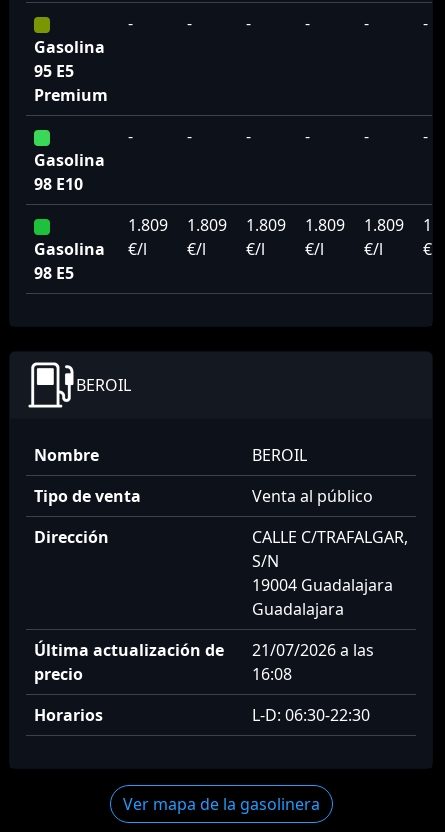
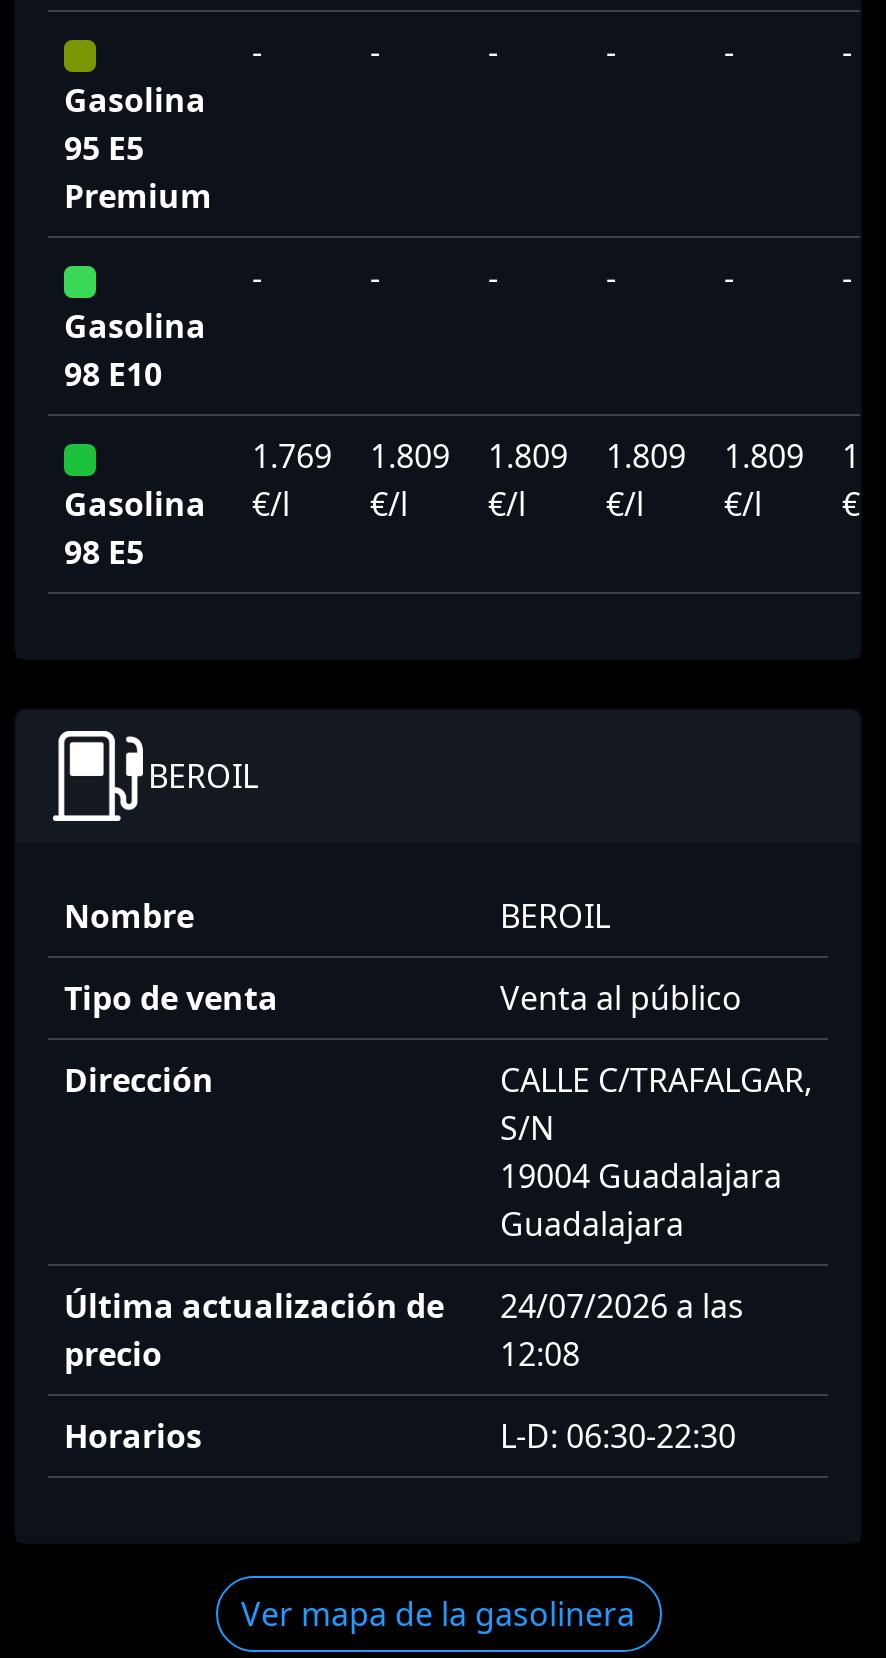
- 1.809
+ 1.769

- Última actualización de 21/07/2026 a las
+ Última actualización de 24/07/2026 a las

- 16:08
+ 12:08
